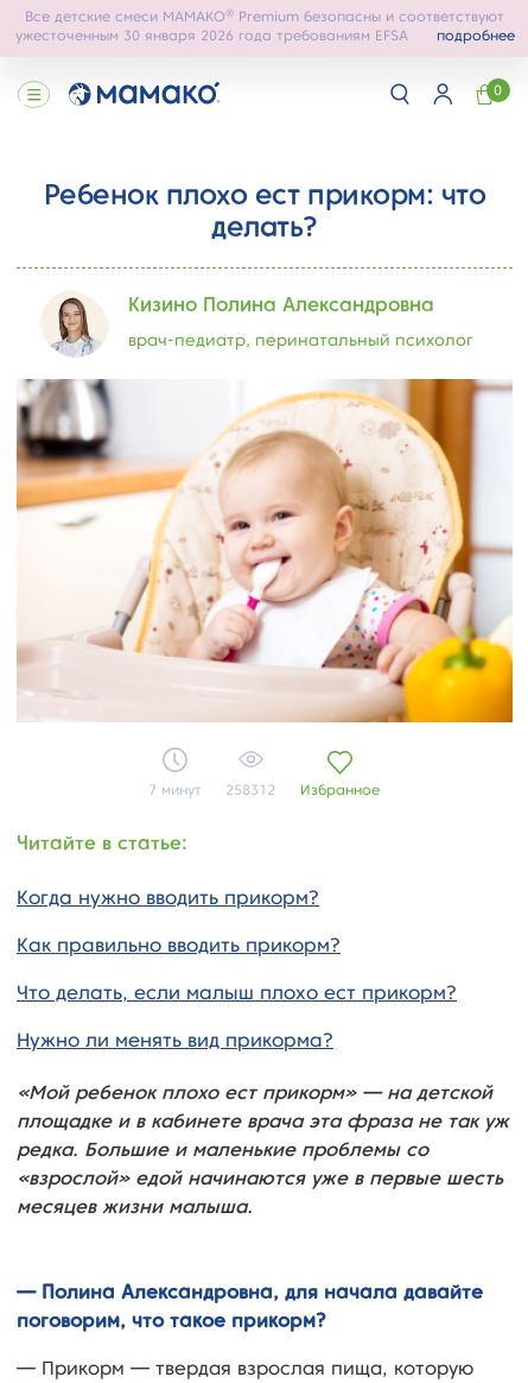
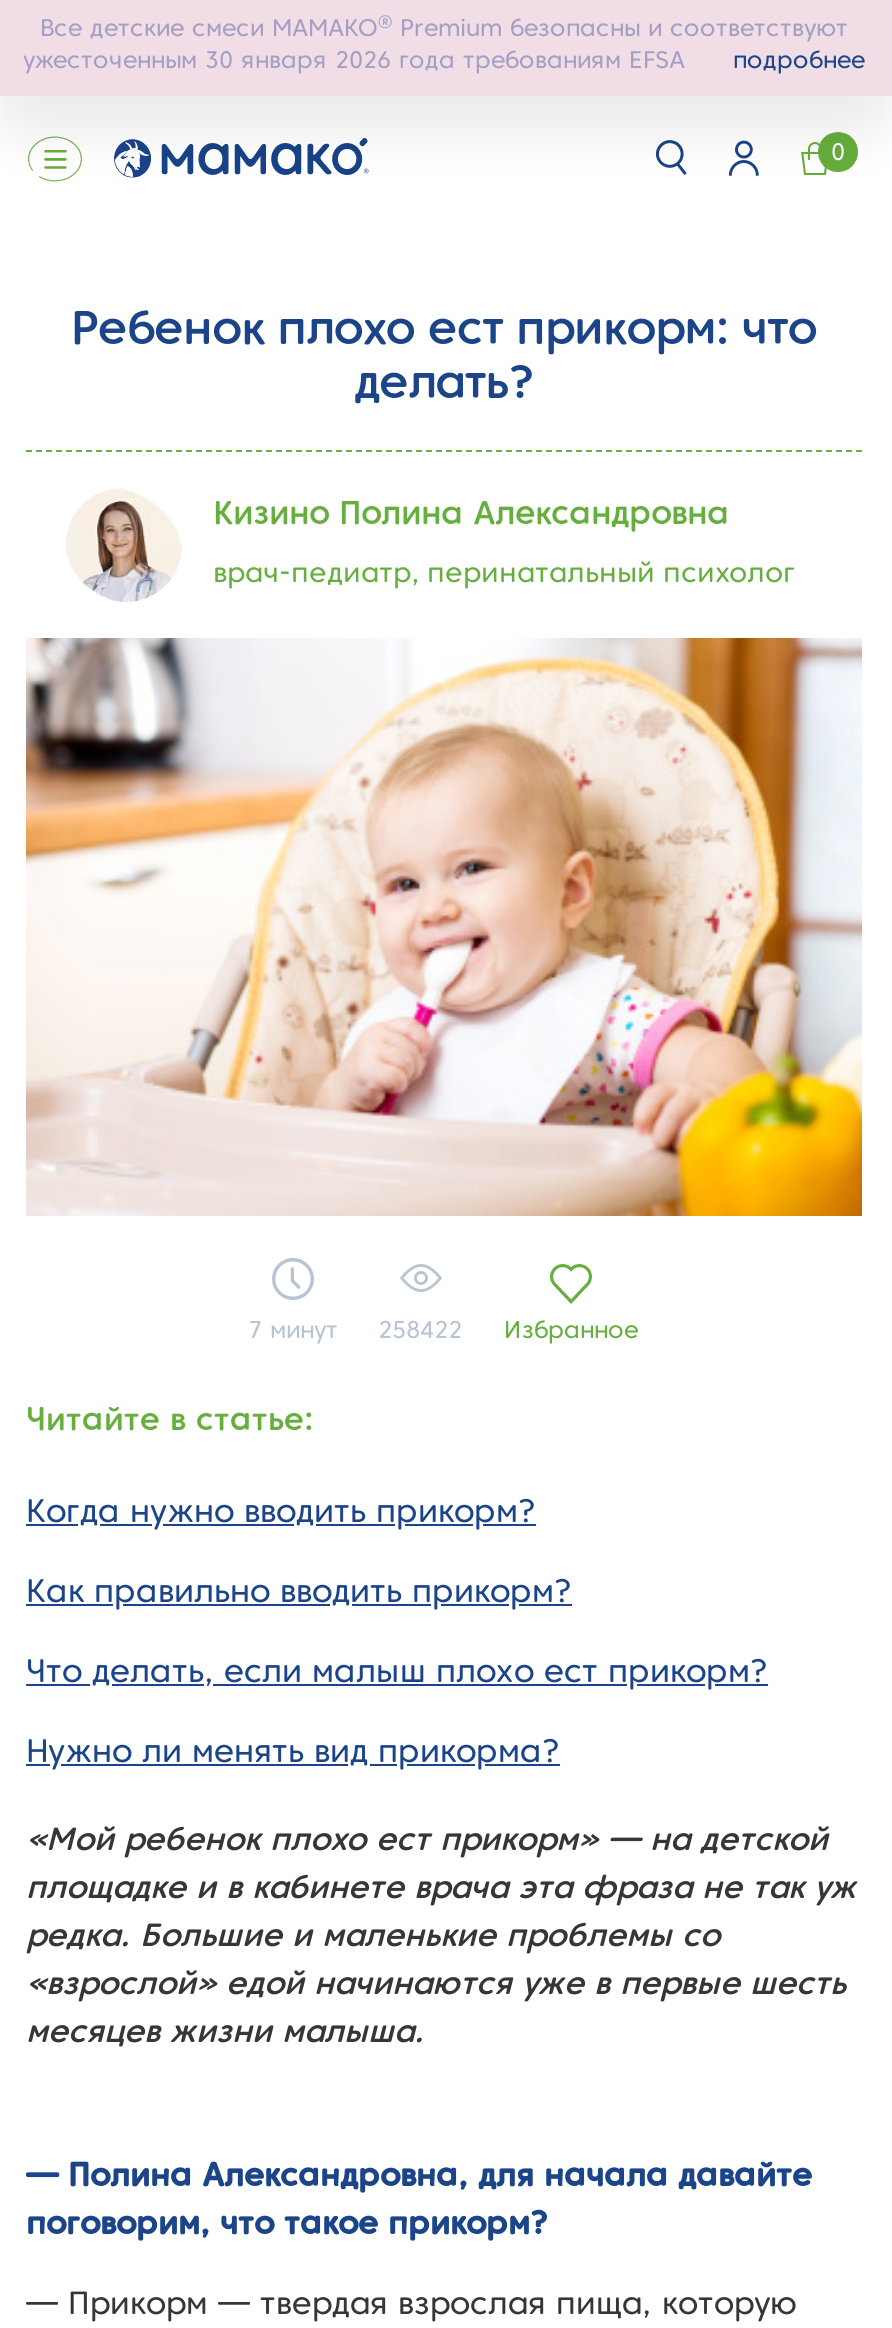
- 7 минут 258312 Избранное
+ 7 минут 258422 Избранное
